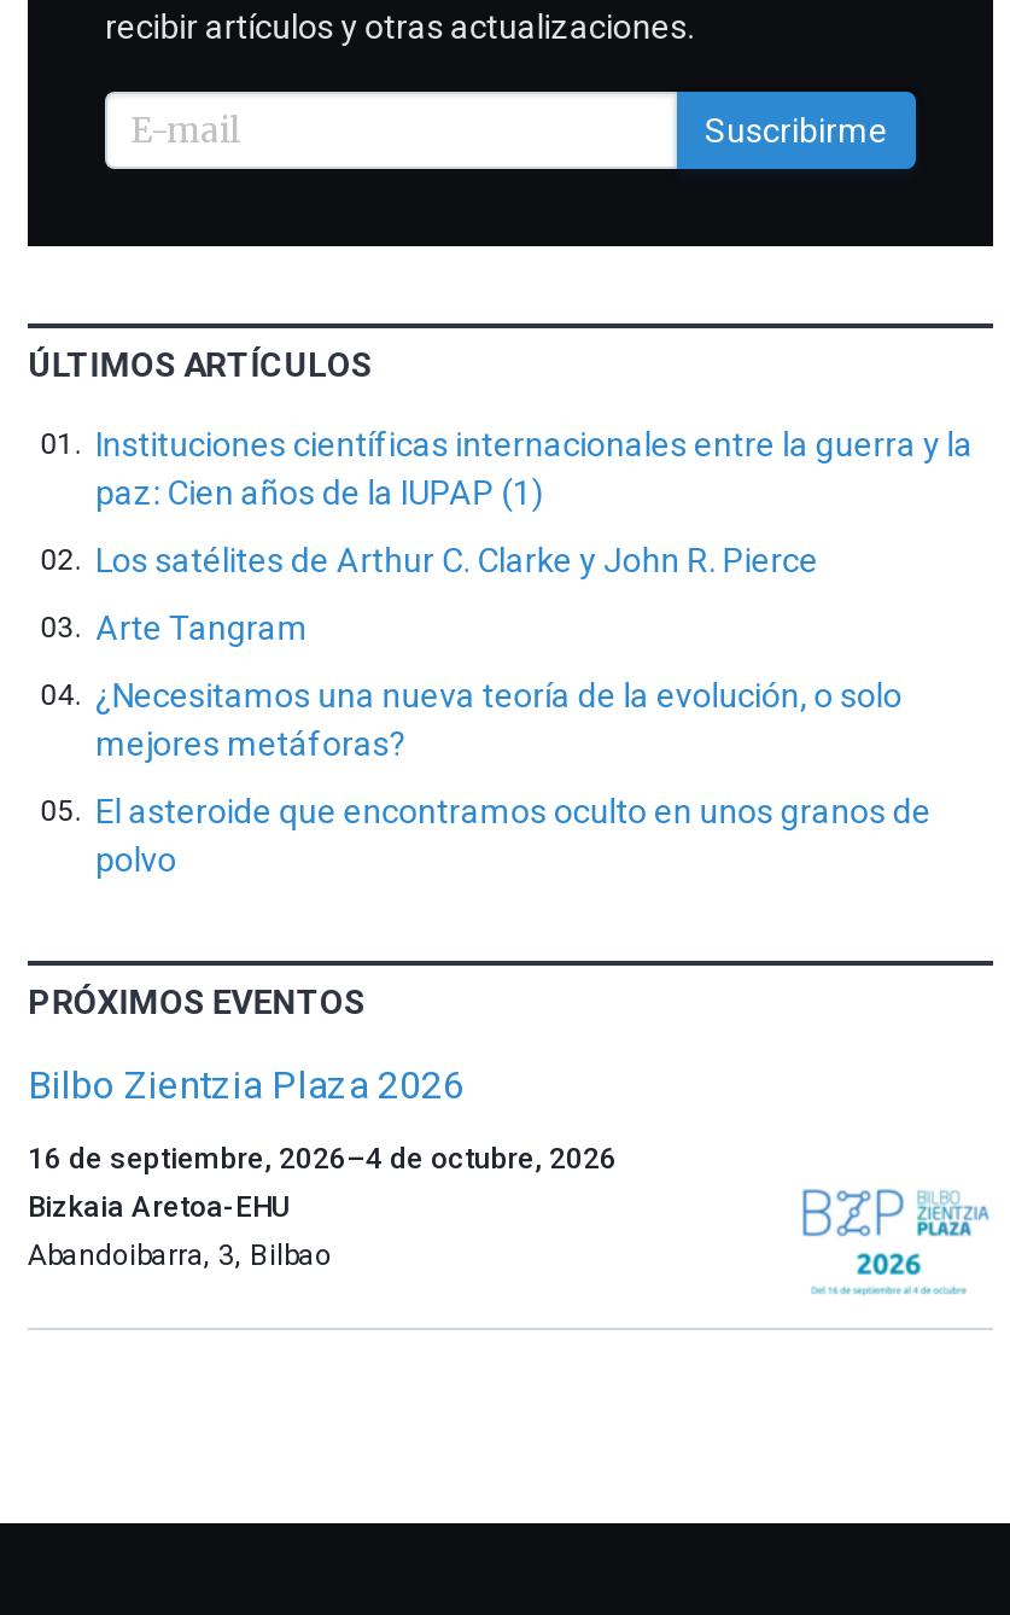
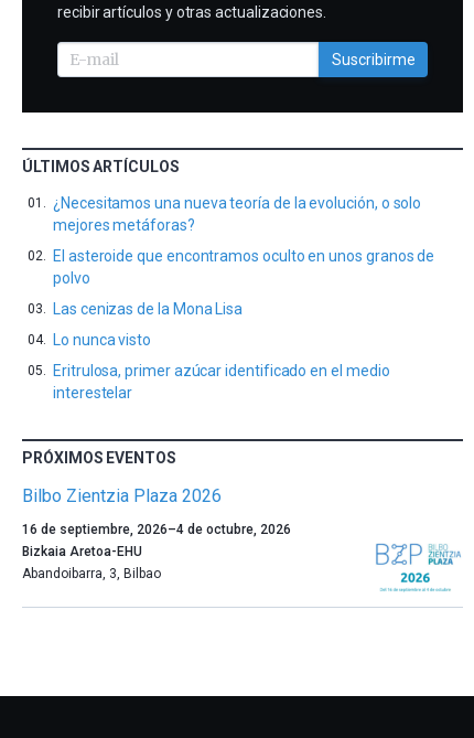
- Instituciones científicas internacionales entre la guerra y la
- paz: Cien años de la IUPAP (1)
- Los satélites de Arthur C. Clarke y John R. Pierce
- Arte Tangram

moved up: ¿Necesitamos una nueva teoría de la evolución, o solo | mejores metáforas? | El asteroide que encontramos oculto en unos granos de | polvo

+ Las cenizas de la Mona Lisa
+ Lo nunca visto
+ Eritrulosa, primer azúcar identificado en el medio
+ interestelar
